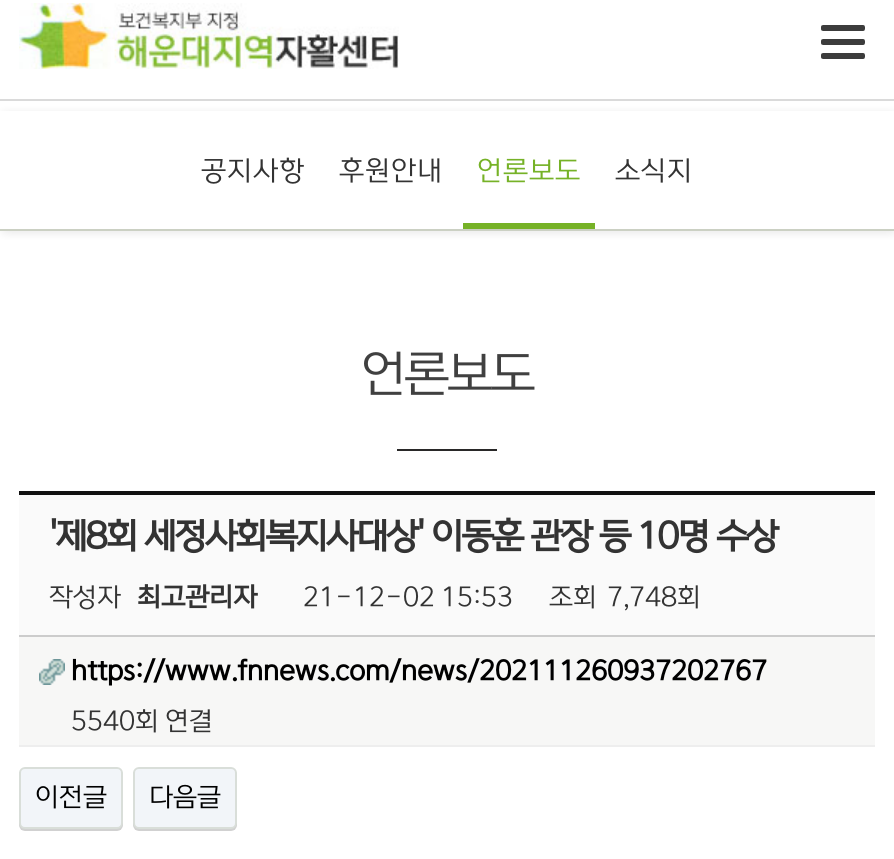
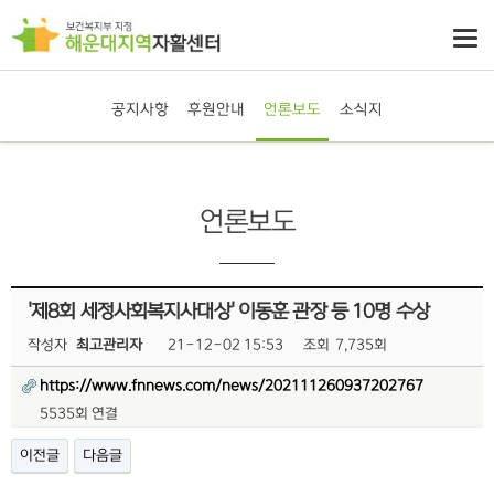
- 작성자 최고관리자 21-12-02 15:53 조회 7,748회
+ 작성자 최고관리자 21-12-02 15:53 조회 7,735회

- 5540회 연결
+ 5535회 연결
